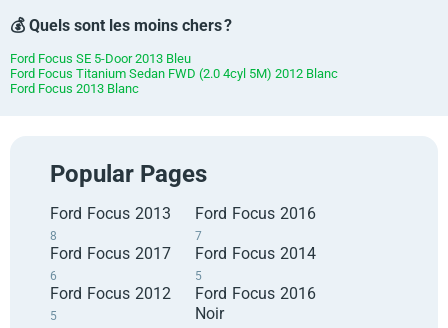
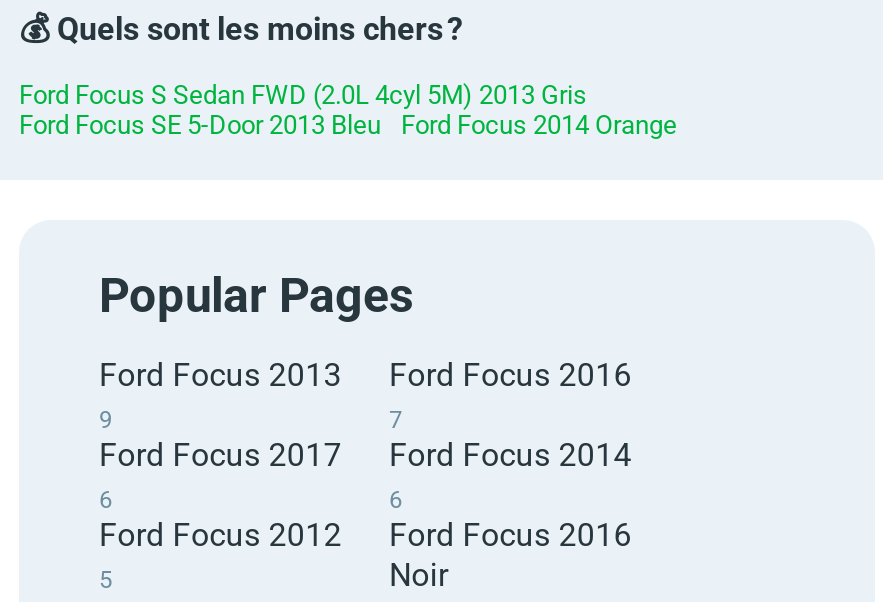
+ Ford Focus S Sedan FWD (2.0L 4cyl 5M) 2013 Gris

- Ford Focus Titanium Sedan FWD (2.0 4cyl 5M) 2012 Blanc
- Ford Focus 2013 Blanc
+ Ford Focus 2014 Orange

- 8
+ 9

- 5
+ 6
